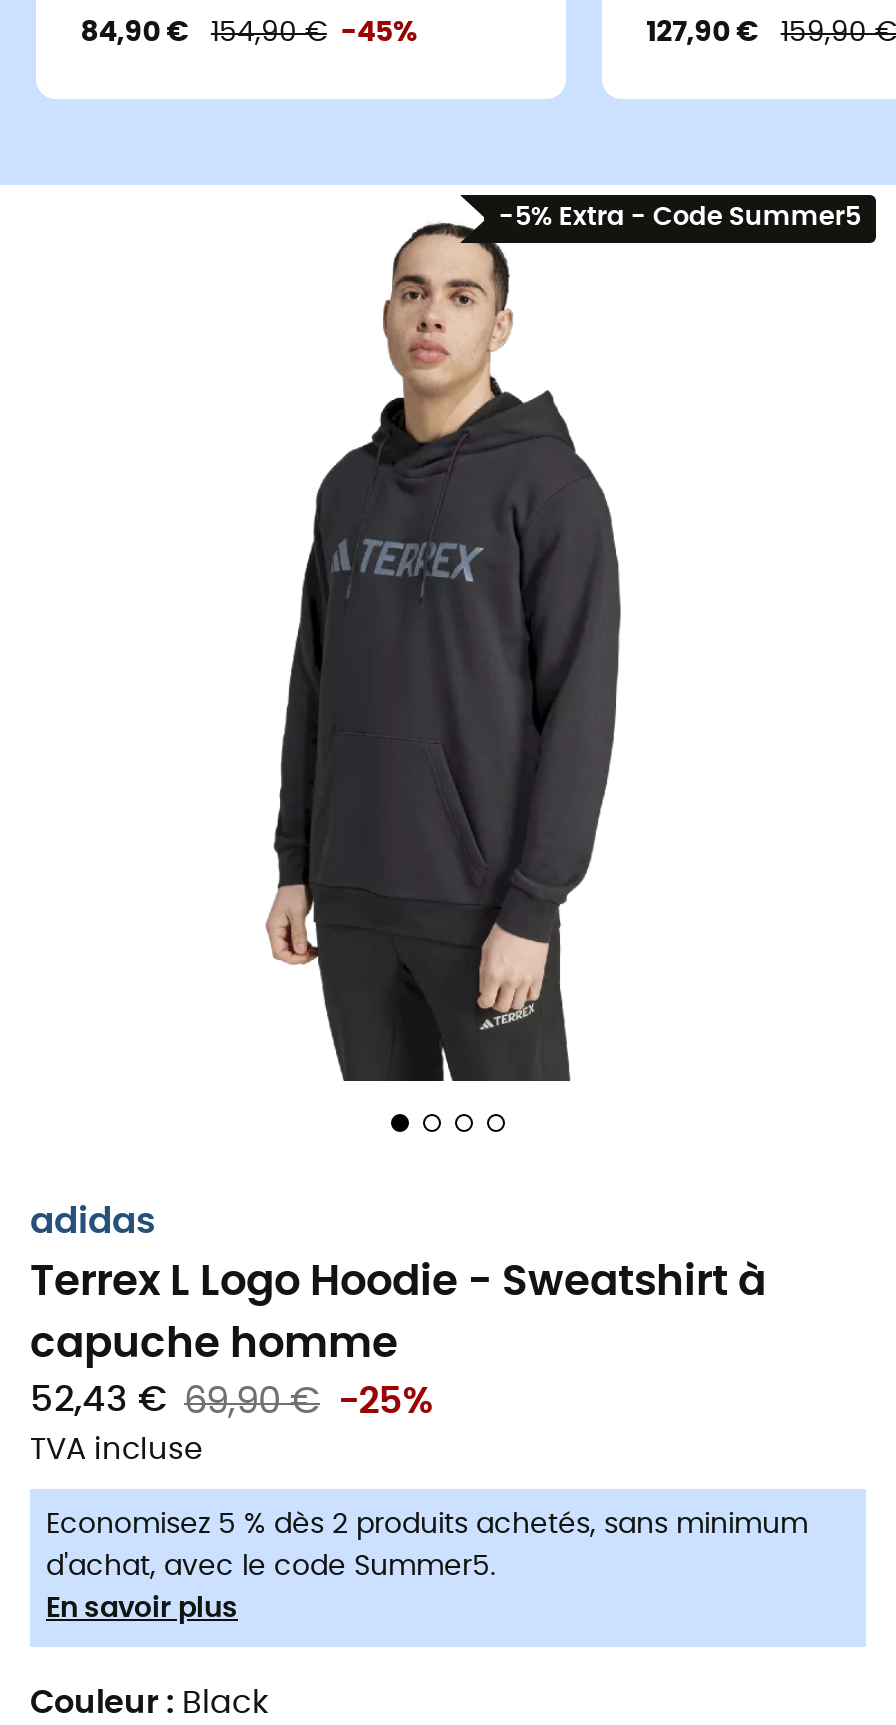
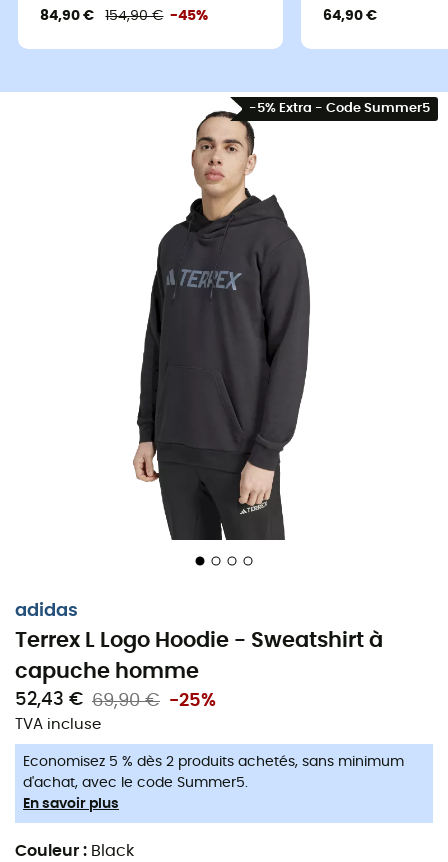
- 127,90 €
- 159,90 €
+ 64,90 €
